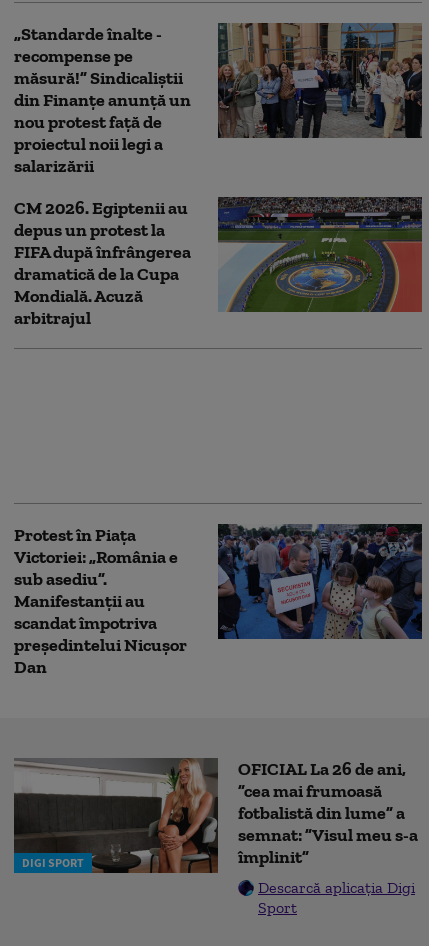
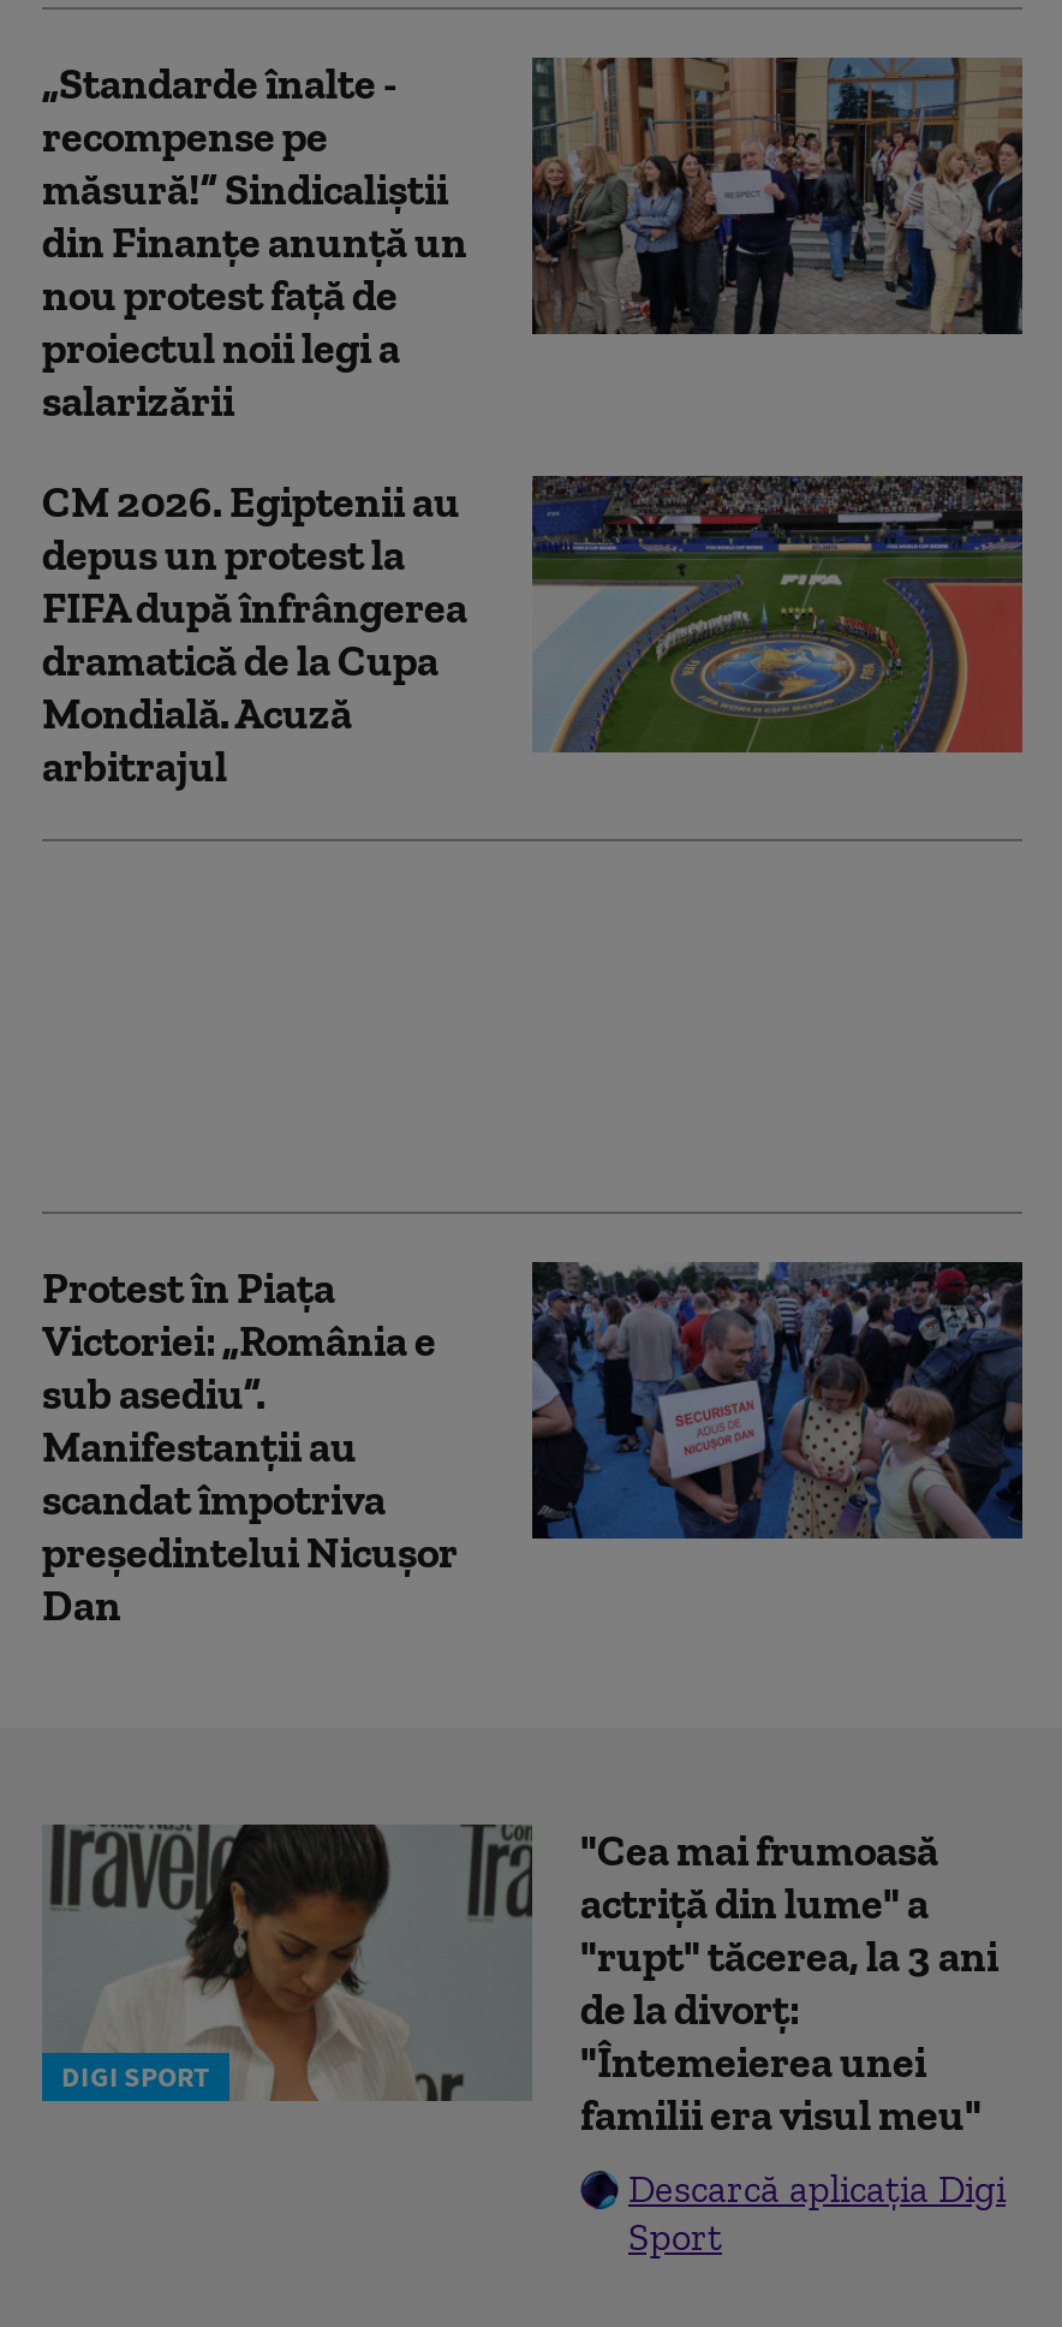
- [image]
- OFICIAL La 26 de ani,
- ”cea mai frumoasă
- fotbalistă din lume” a
- semnat: ”Visul meu s-a
- împlinit”
+ [image]
+ "Cea mai frumoasă
+ actriță din lume" a
+ "rupt" tăcerea, la 3 ani
+ de la divorț:
+ "Întemeierea unei
+ familii era visul meu"
